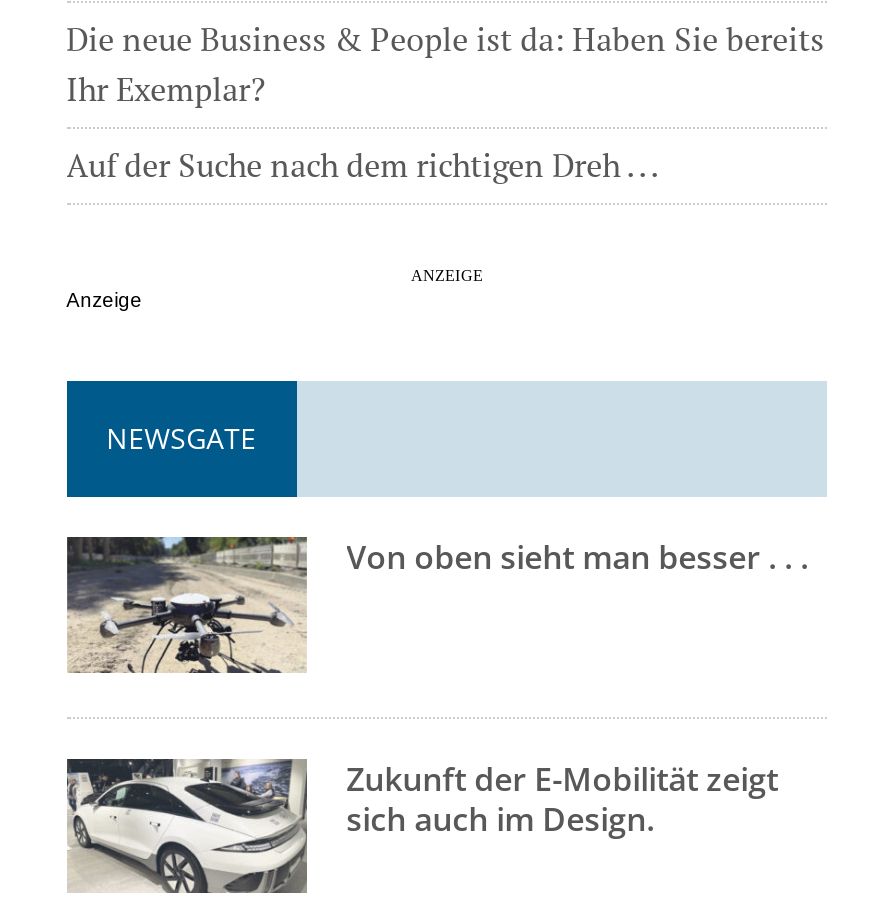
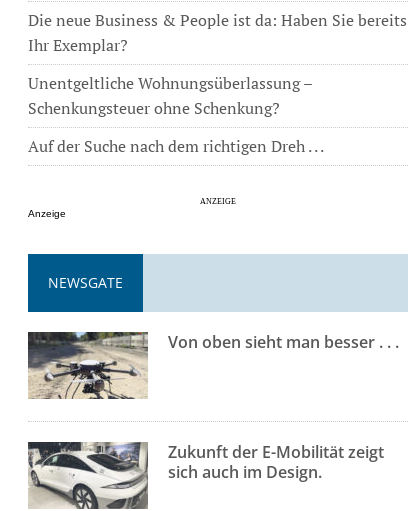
+ Unentgeltliche Wohnungsüberlassung –
+ Schenkungsteuer ohne Schenkung?
